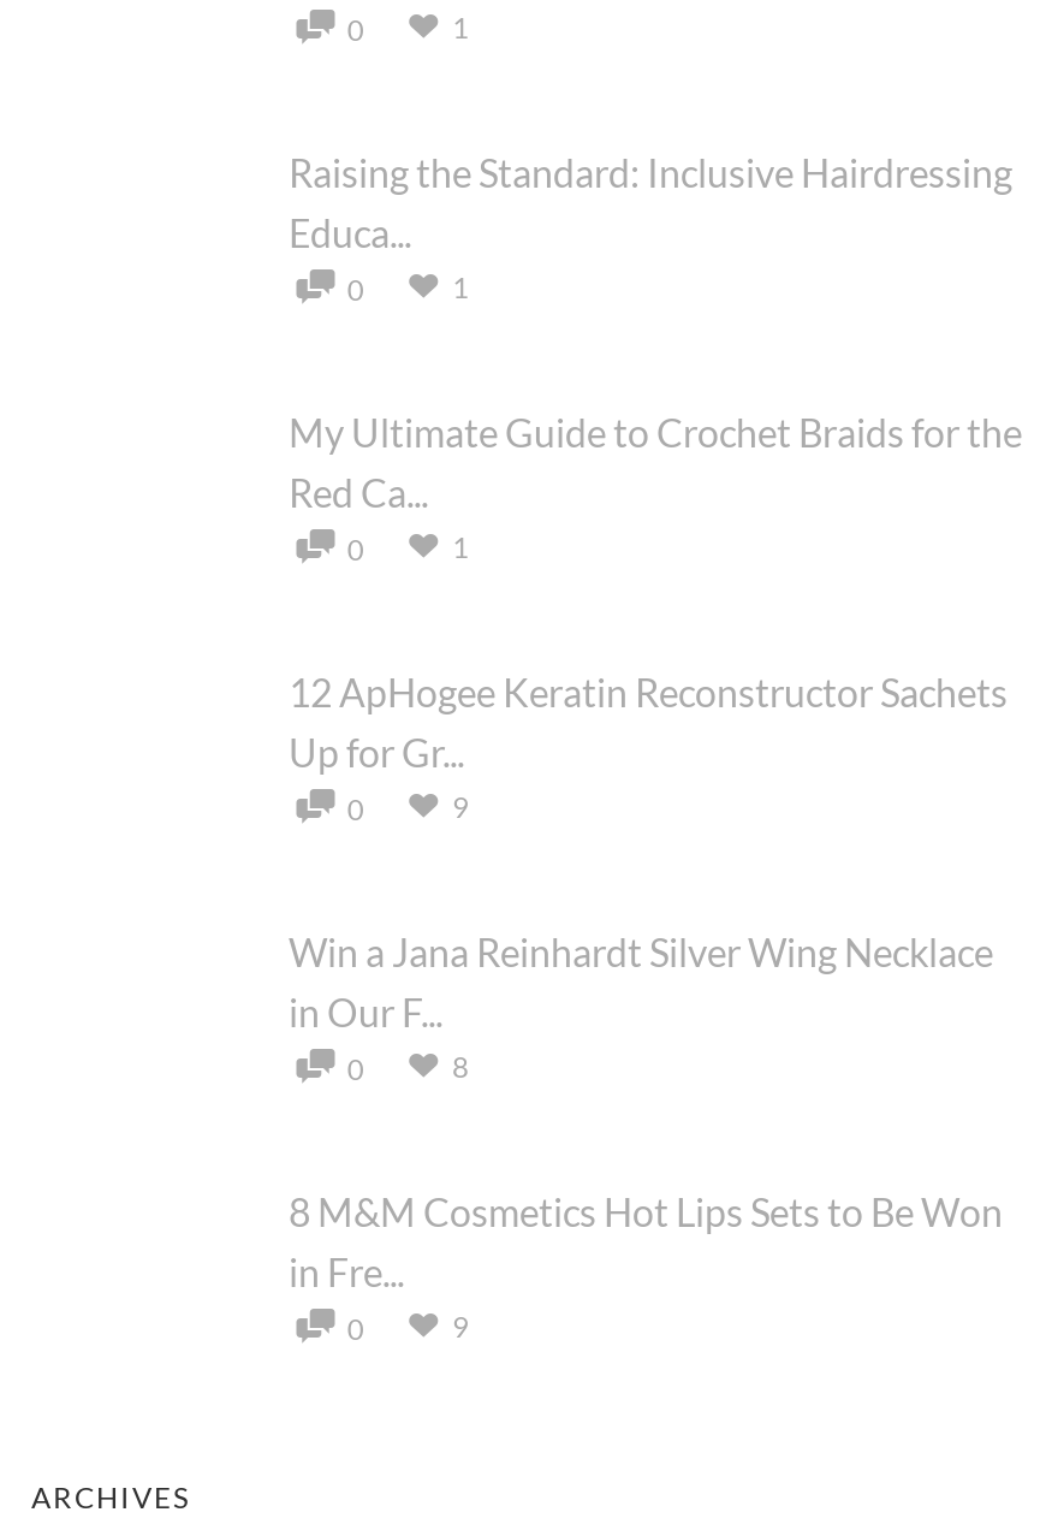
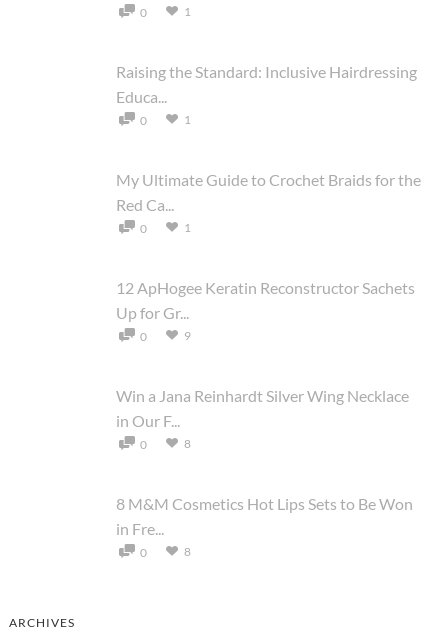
- 9
+ 8
